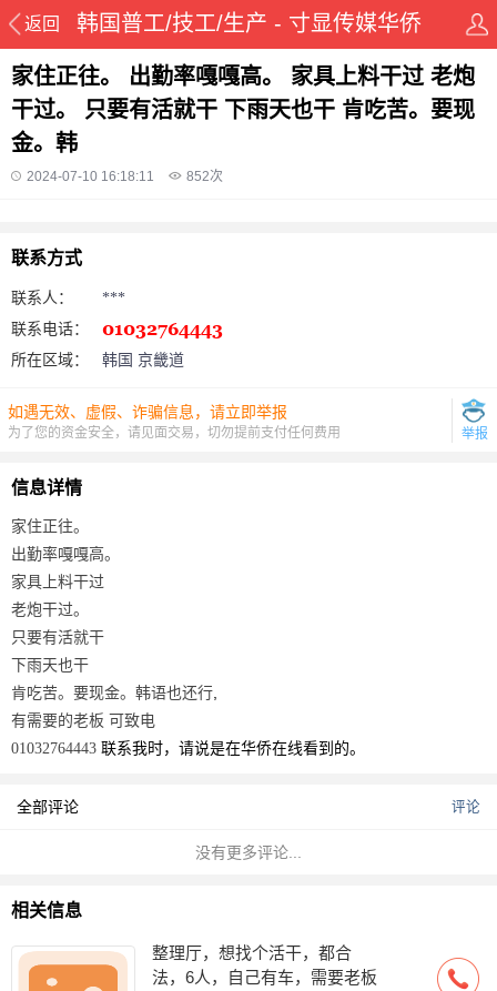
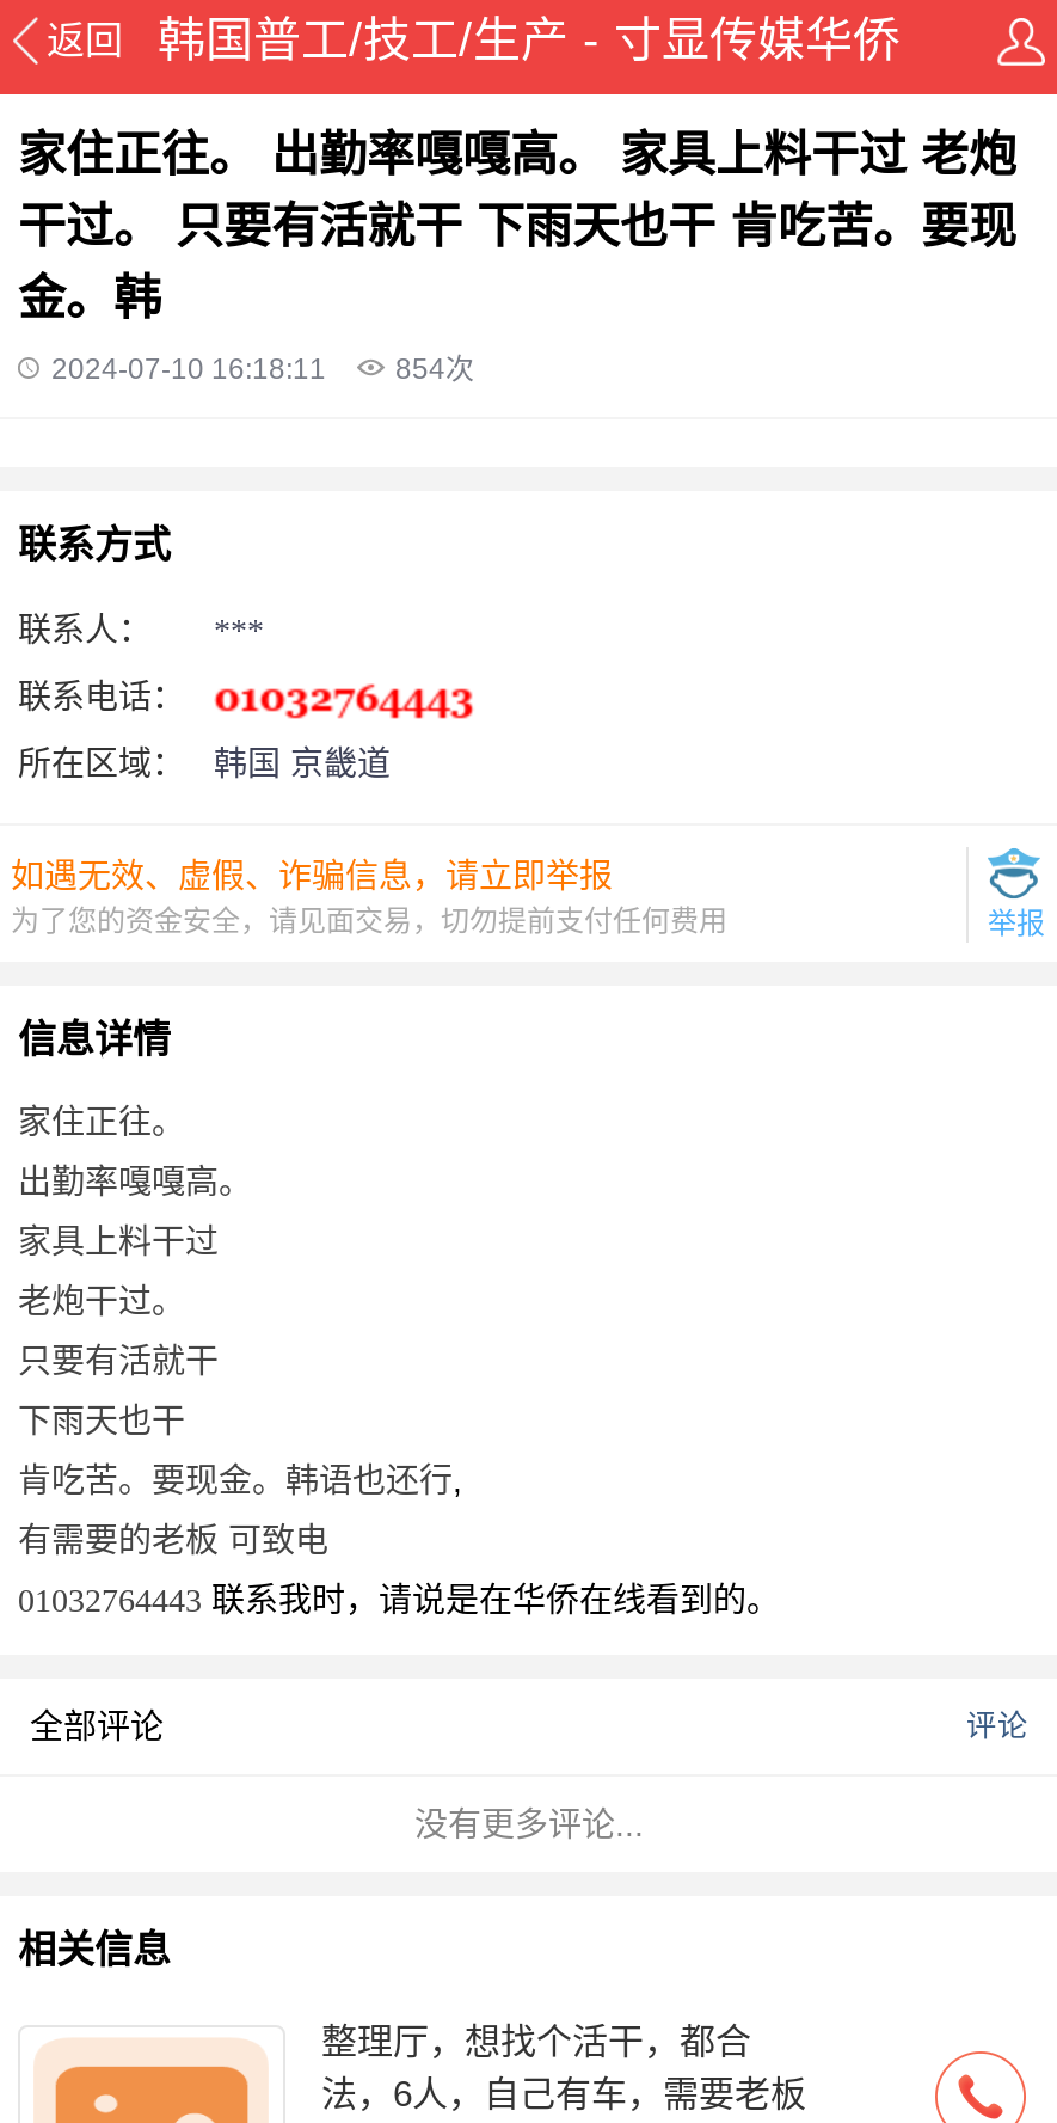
- 852次
+ 854次
